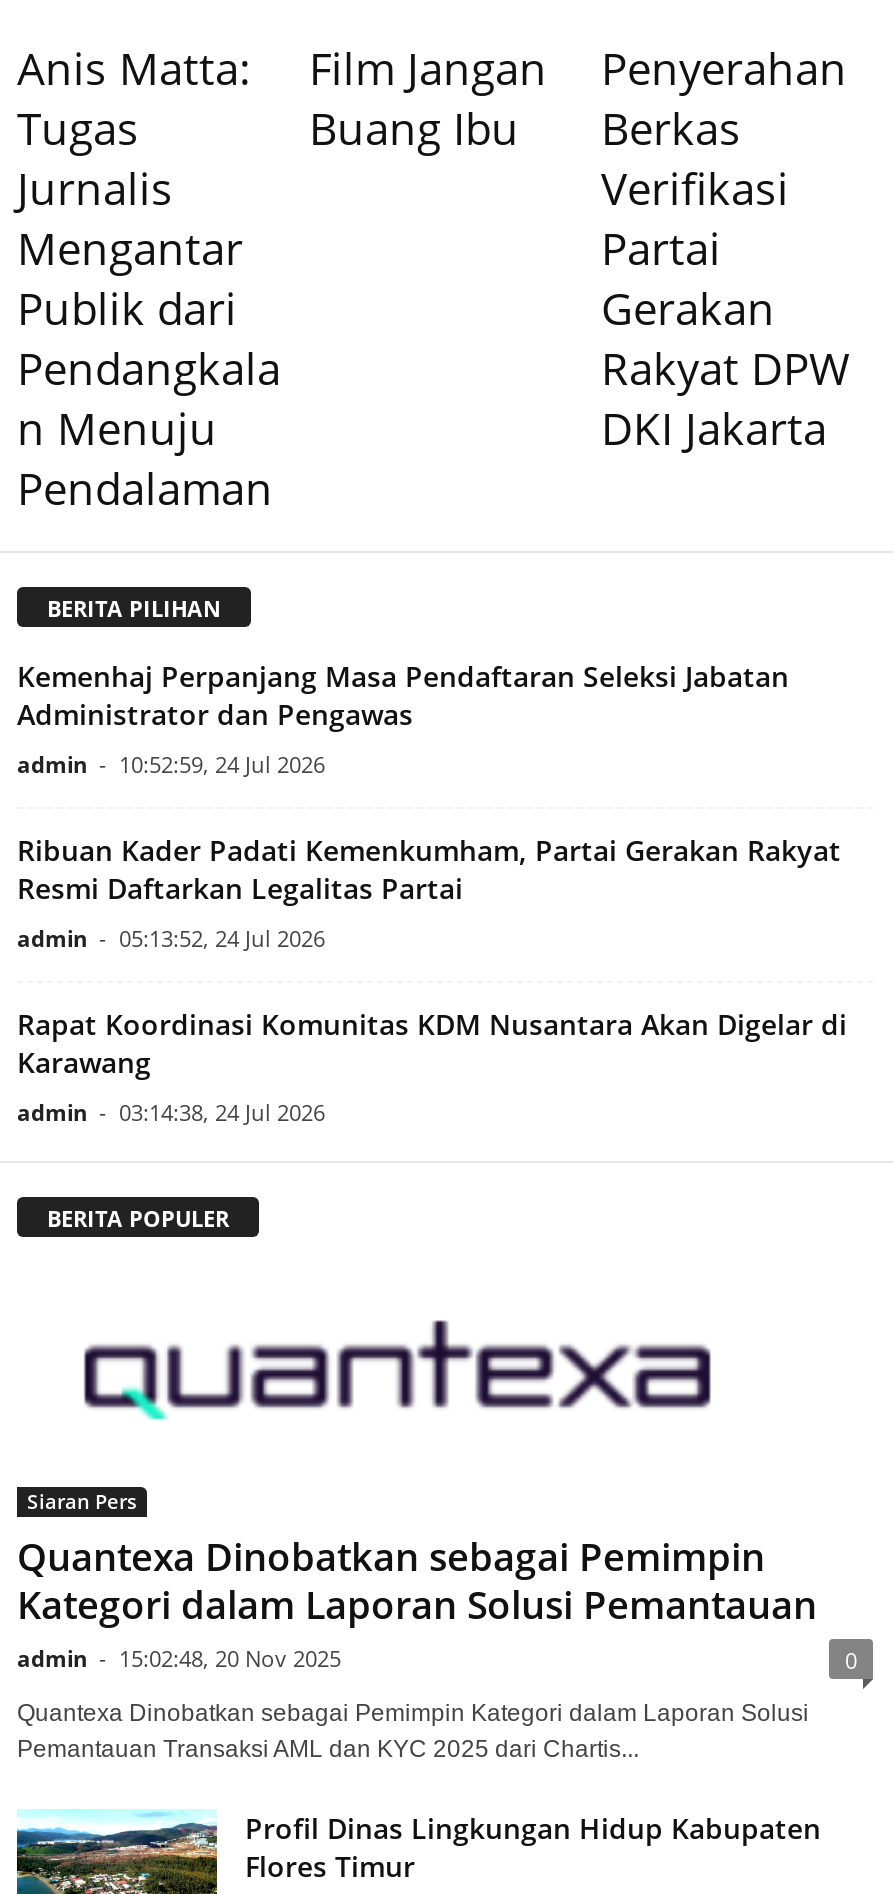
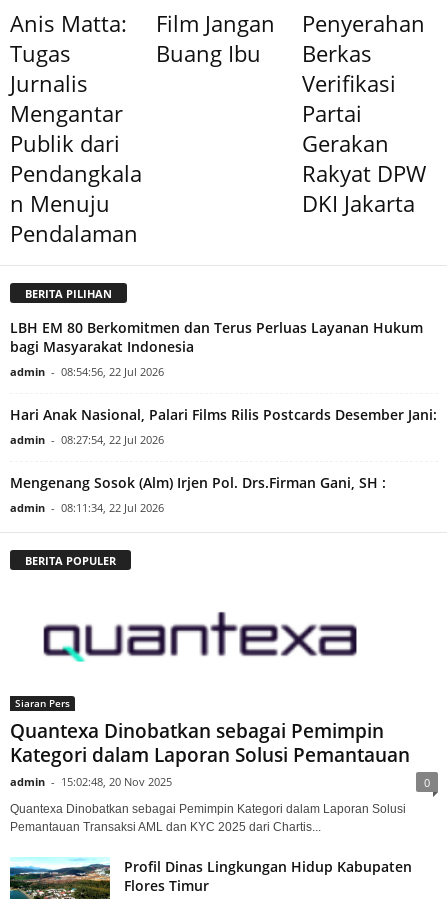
- Kemenhaj Perpanjang Masa Pendaftaran Seleksi Jabatan
- Administrator dan Pengawas
- admin - 10:52:59, 24 Jul 2026
+ LBH EM 80 Berkomitmen dan Terus Perluas Layanan Hukum
+ bagi Masyarakat Indonesia
+ admin - 08:54:56, 22 Jul 2026

- Ribuan Kader Padati Kemenkumham, Partai Gerakan Rakyat
- Resmi Daftarkan Legalitas Partai
- admin - 05:13:52, 24 Jul 2026
+ Hari Anak Nasional, Palari Films Rilis Postcards Desember Jani:
+ admin - 08:27:54, 22 Jul 2026

- Rapat Koordinasi Komunitas KDM Nusantara Akan Digelar di
- Karawang
- admin - 03:14:38, 24 Jul 2026
+ Mengenang Sosok (Alm) Irjen Pol. Drs.Firman Gani, SH :
+ admin - 08:11:34, 22 Jul 2026
